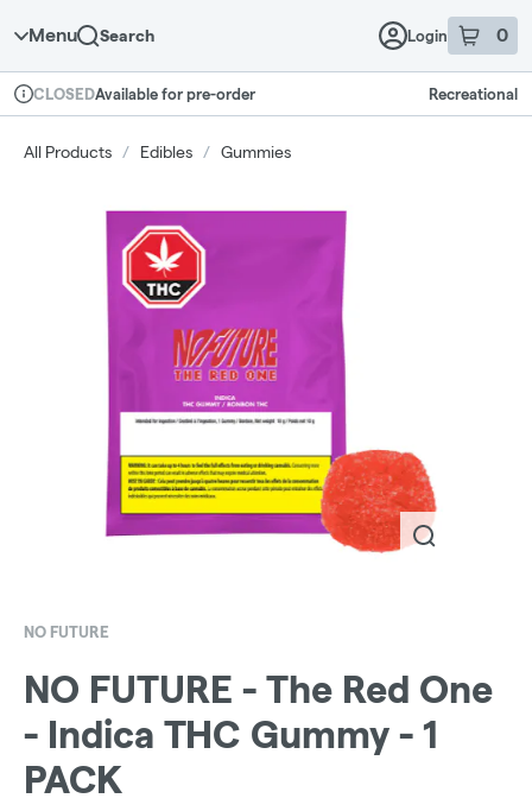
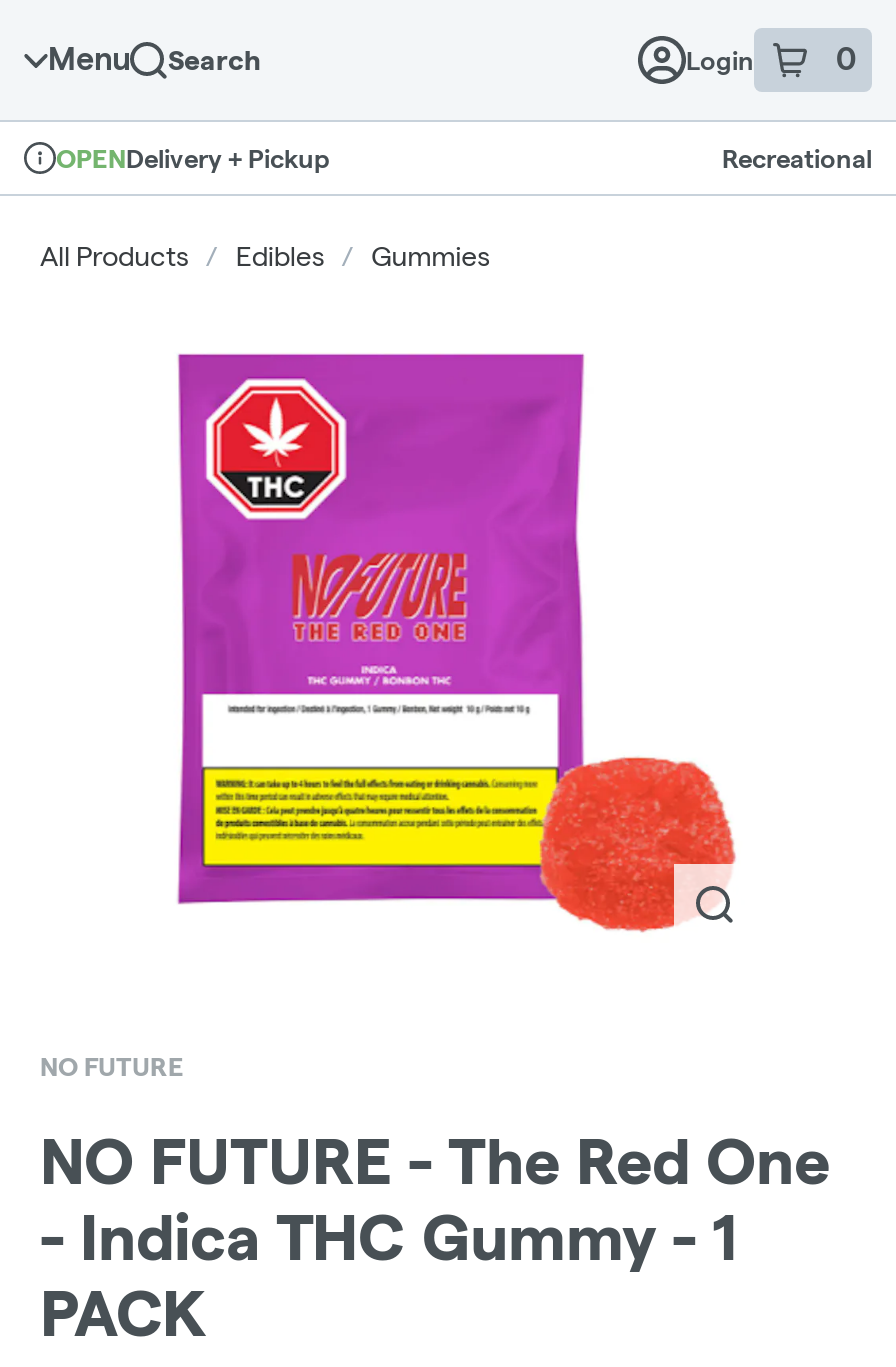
- CLOSEDAvailable for pre-order
+ OPENDelivery + Pickup
